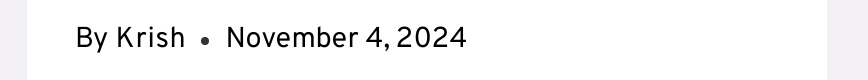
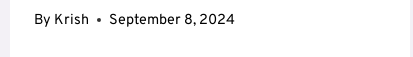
- By Krish November 4, 2024
+ By Krish September 8, 2024
